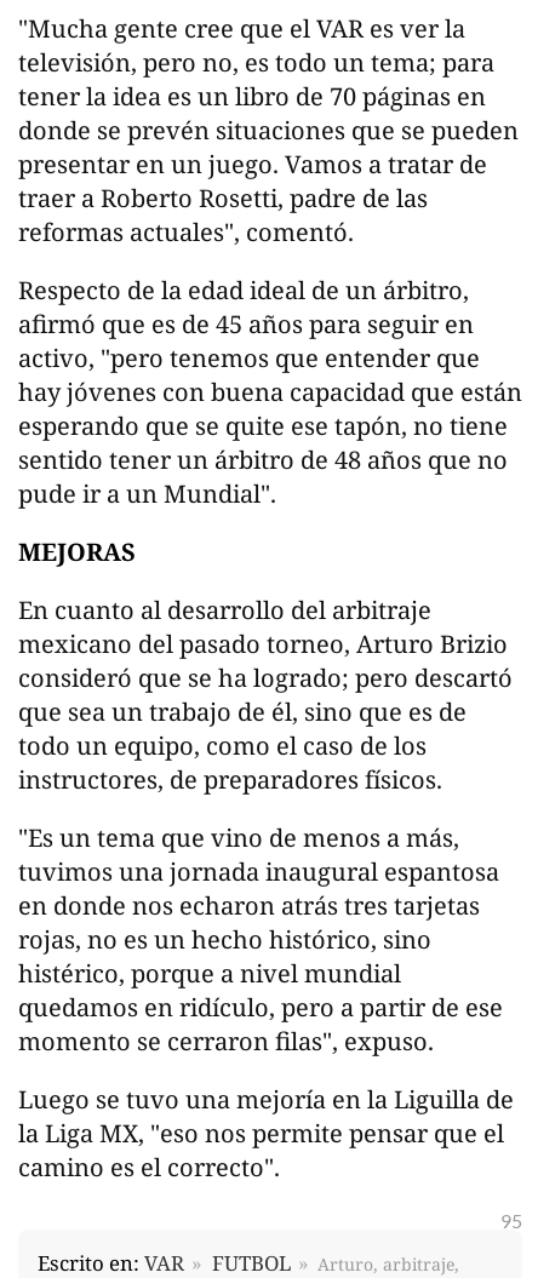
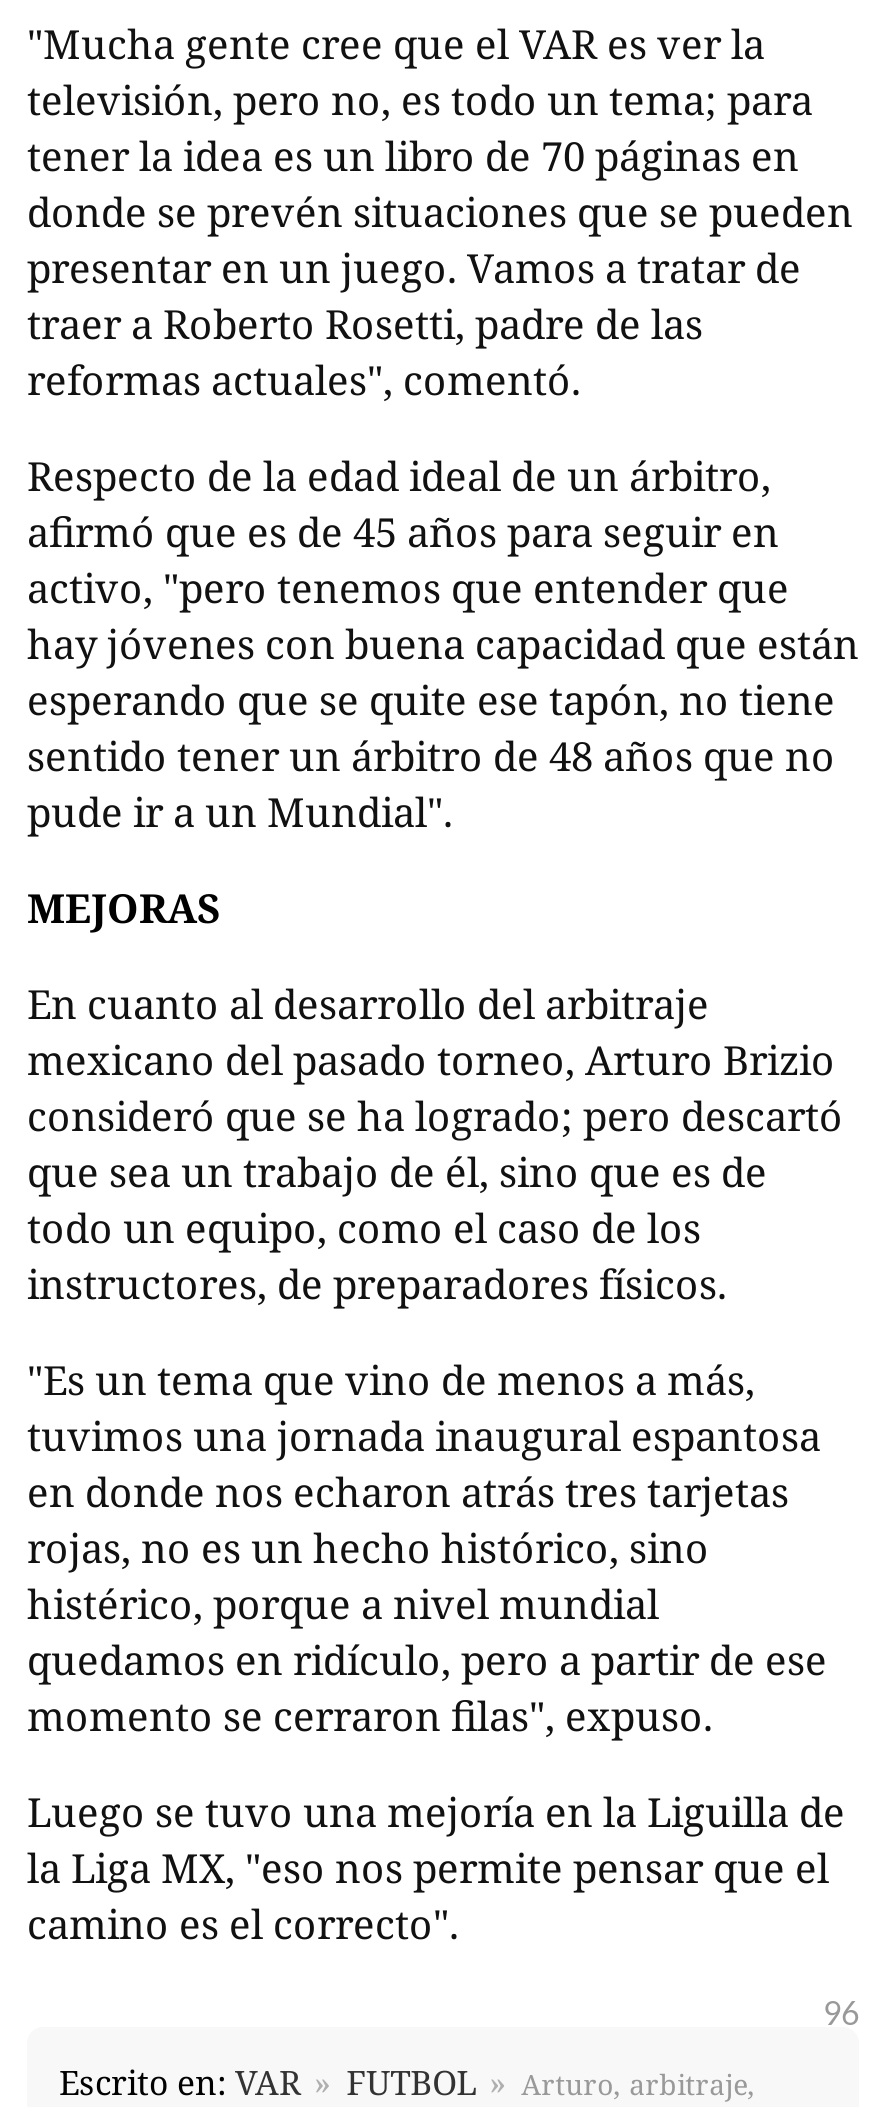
- 95
+ 96
